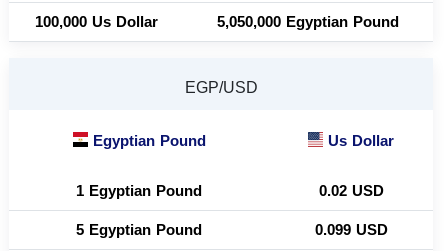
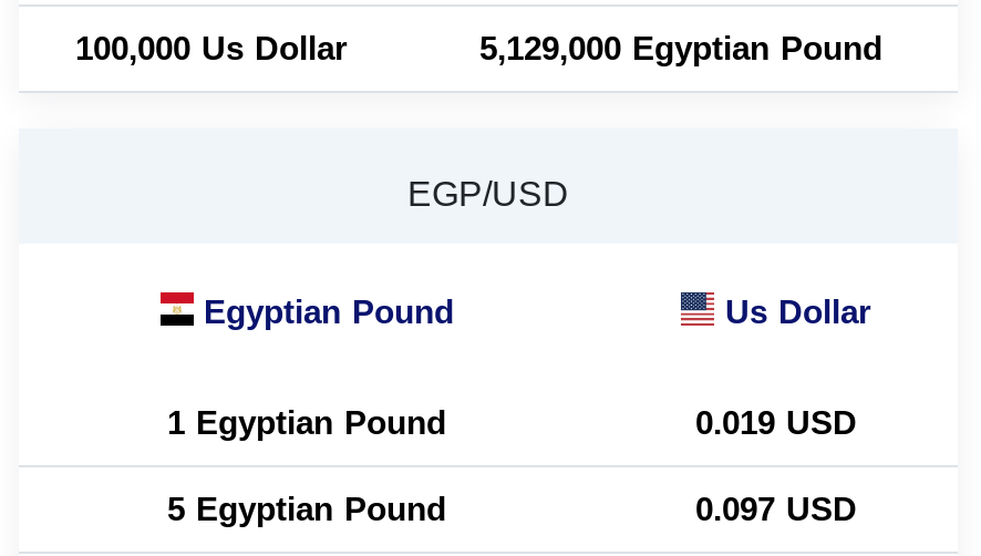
- 5,050,000 Egyptian Pound
+ 5,129,000 Egyptian Pound

- 0.02 USD
+ 0.019 USD

- 0.099 USD
+ 0.097 USD
